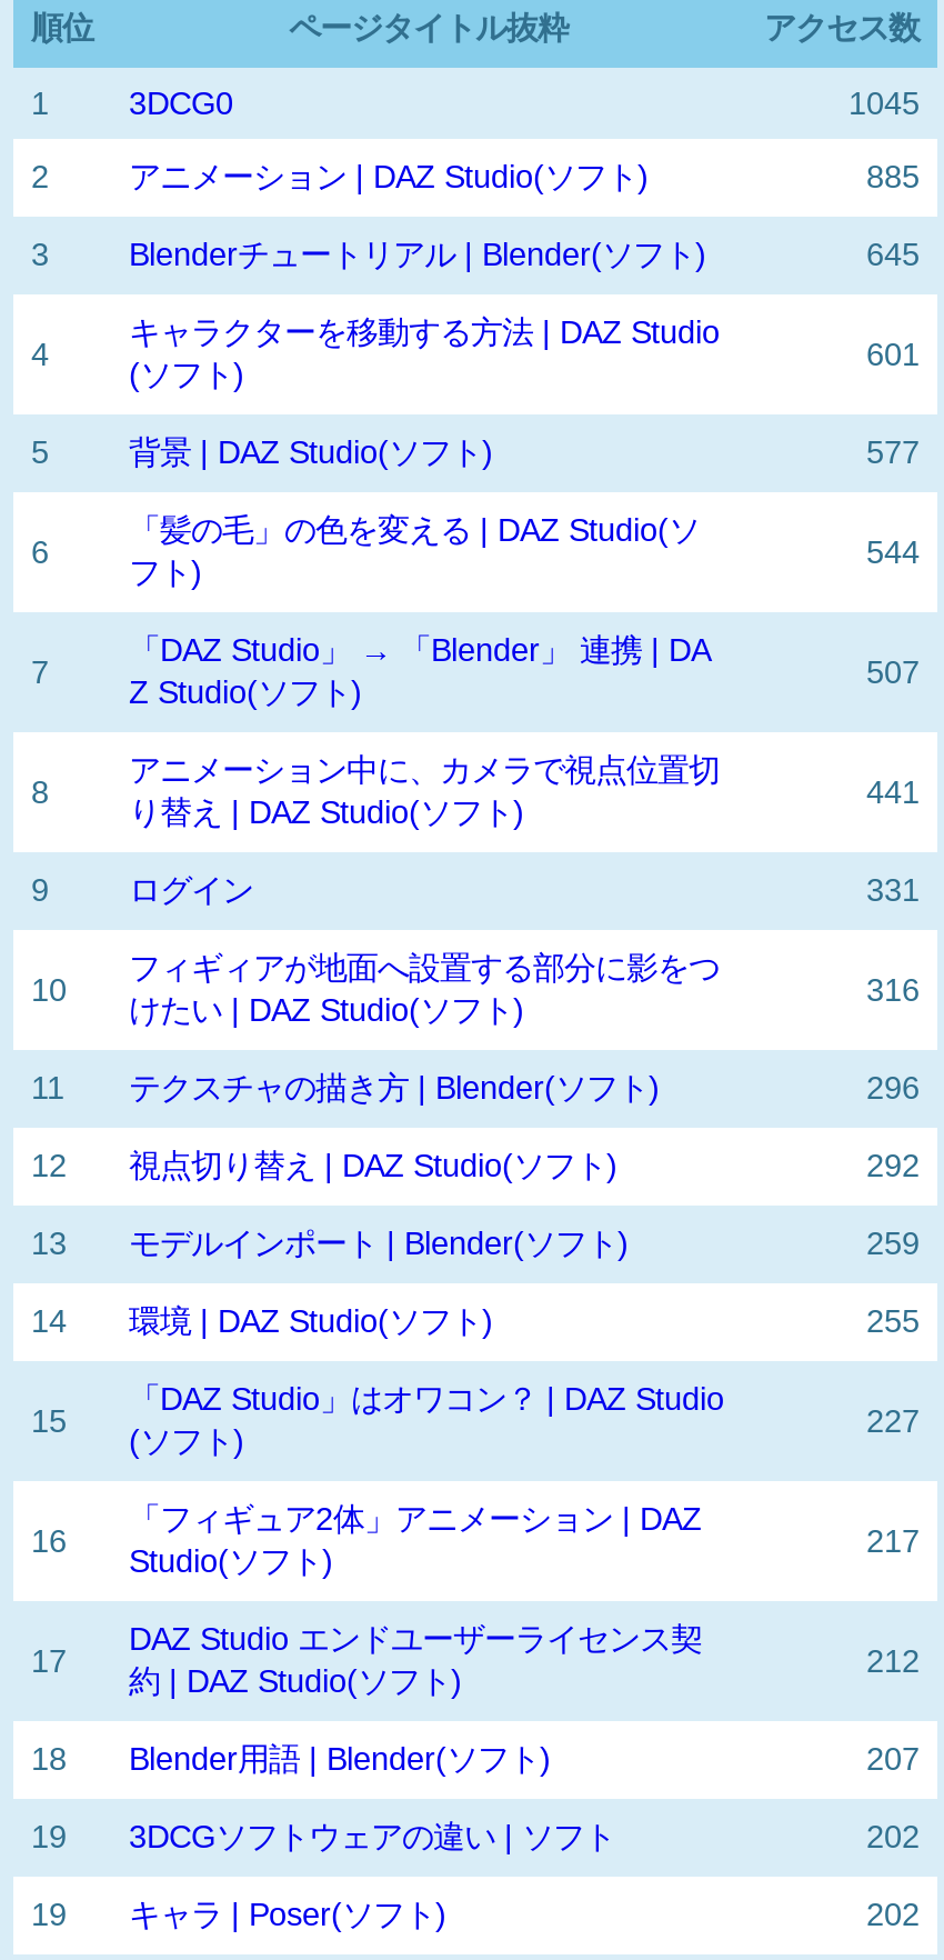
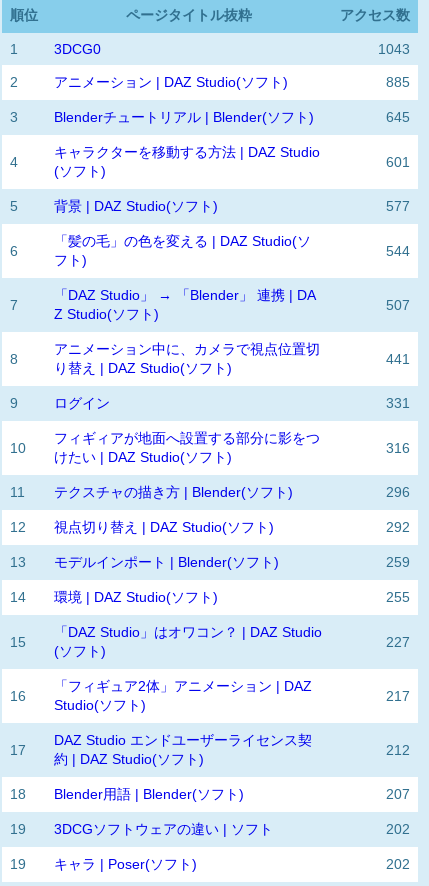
- 1045
+ 1043
